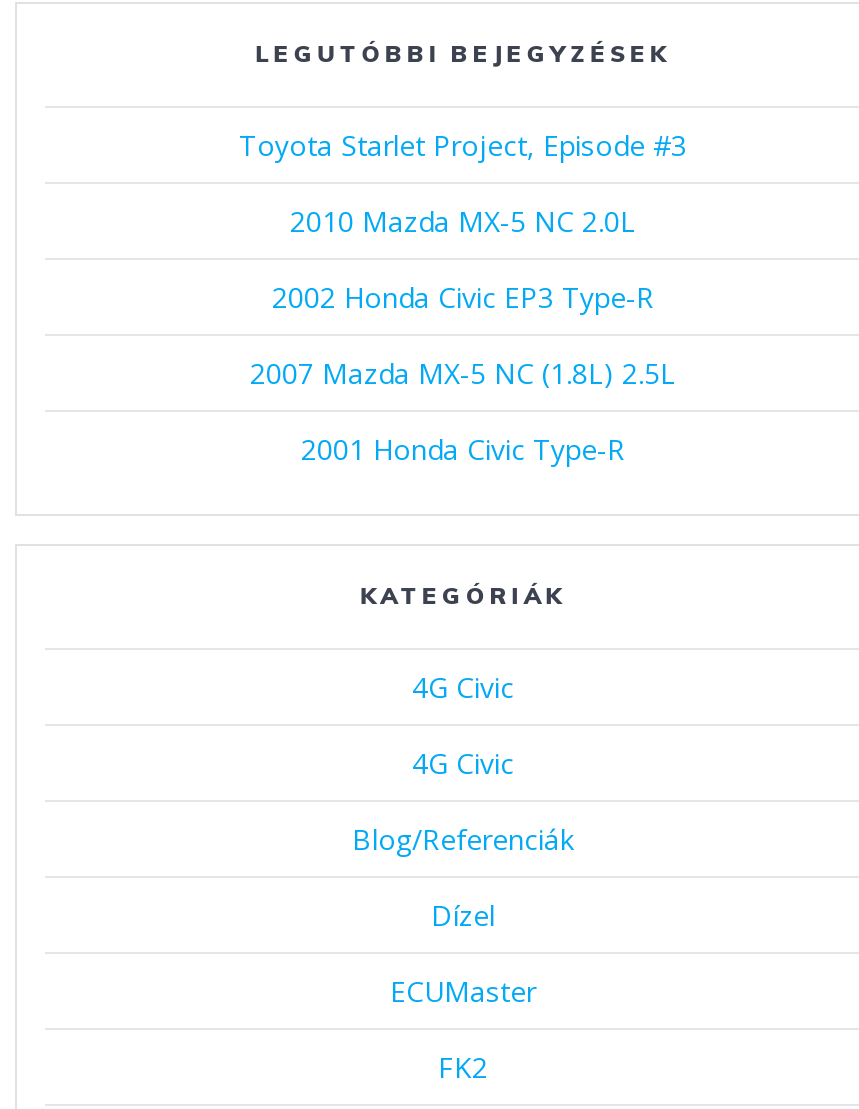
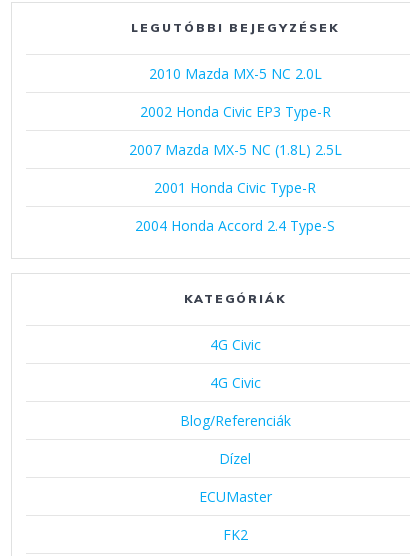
- Toyota Starlet Project, Episode #3

moved up: 2010 Mazda MX-5 NC 2.0L | 2002 Honda Civic EP3 Type-R | 2007 Mazda MX-5 NC (1.8L) 2.5L | 2001 Honda Civic Type-R

+ 2004 Honda Accord 2.4 Type-S
